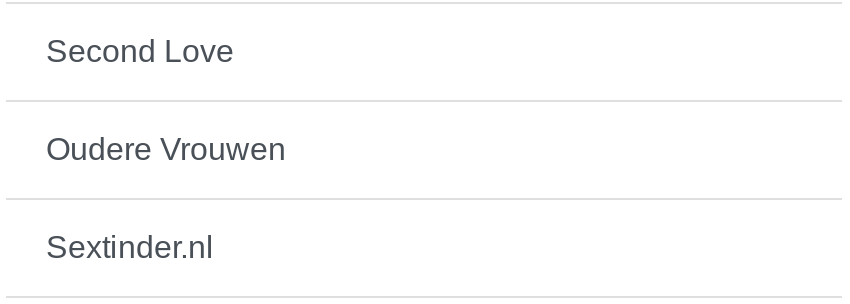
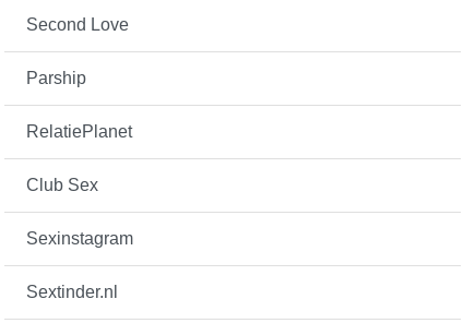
- Oudere Vrouwen
+ Parship
+ RelatiePlanet
+ Club Sex
+ Sexinstagram
